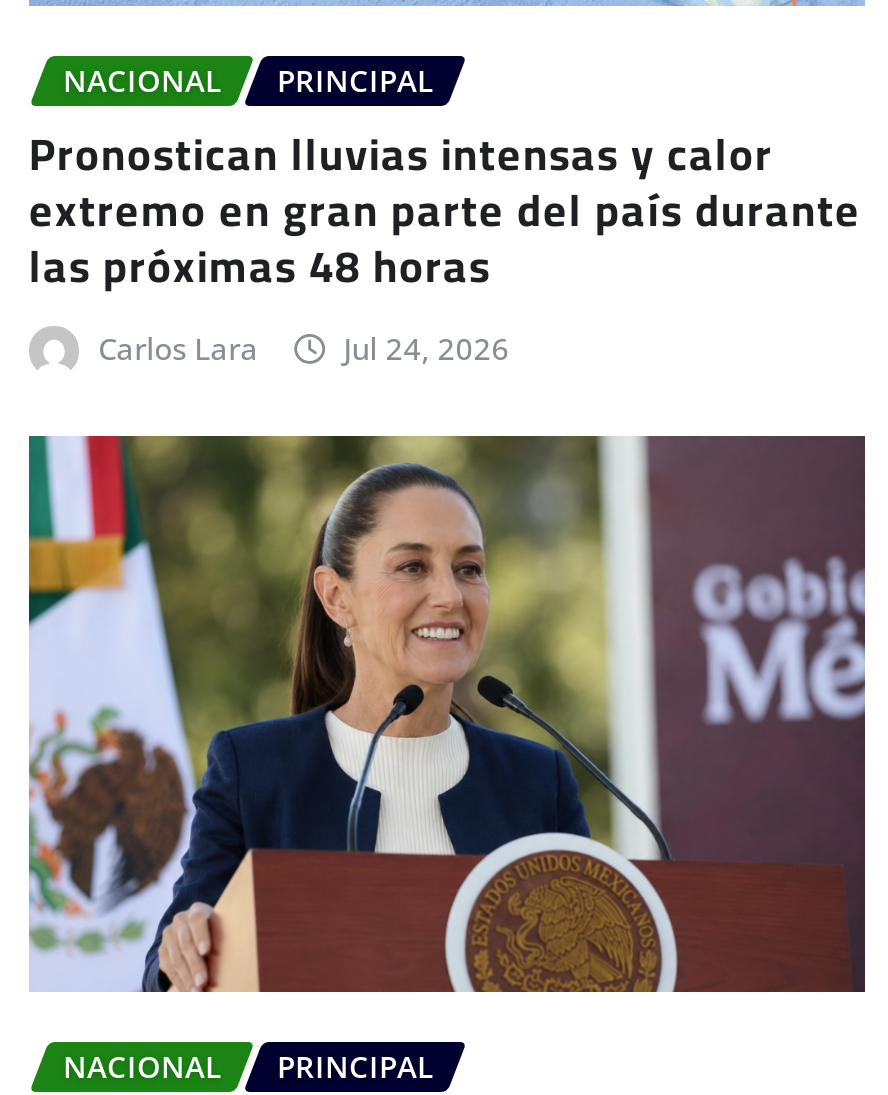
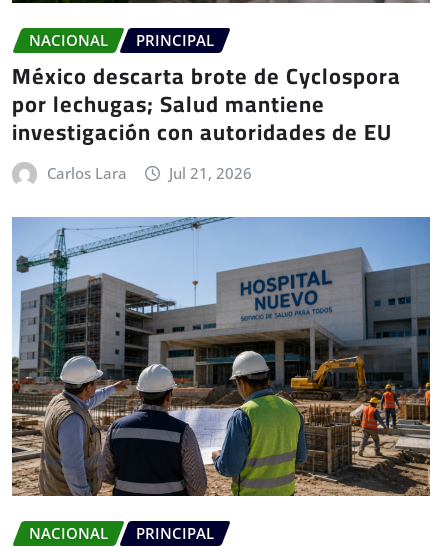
- Pronostican lluvias intensas y calor
- extremo en gran parte del país durante
- las próximas 48 horas
+ México descarta brote de Cyclospora
+ por lechugas; Salud mantiene
+ investigación con autoridades de EU

- Jul 24, 2026
+ Jul 21, 2026

- [image]
+ [image]
